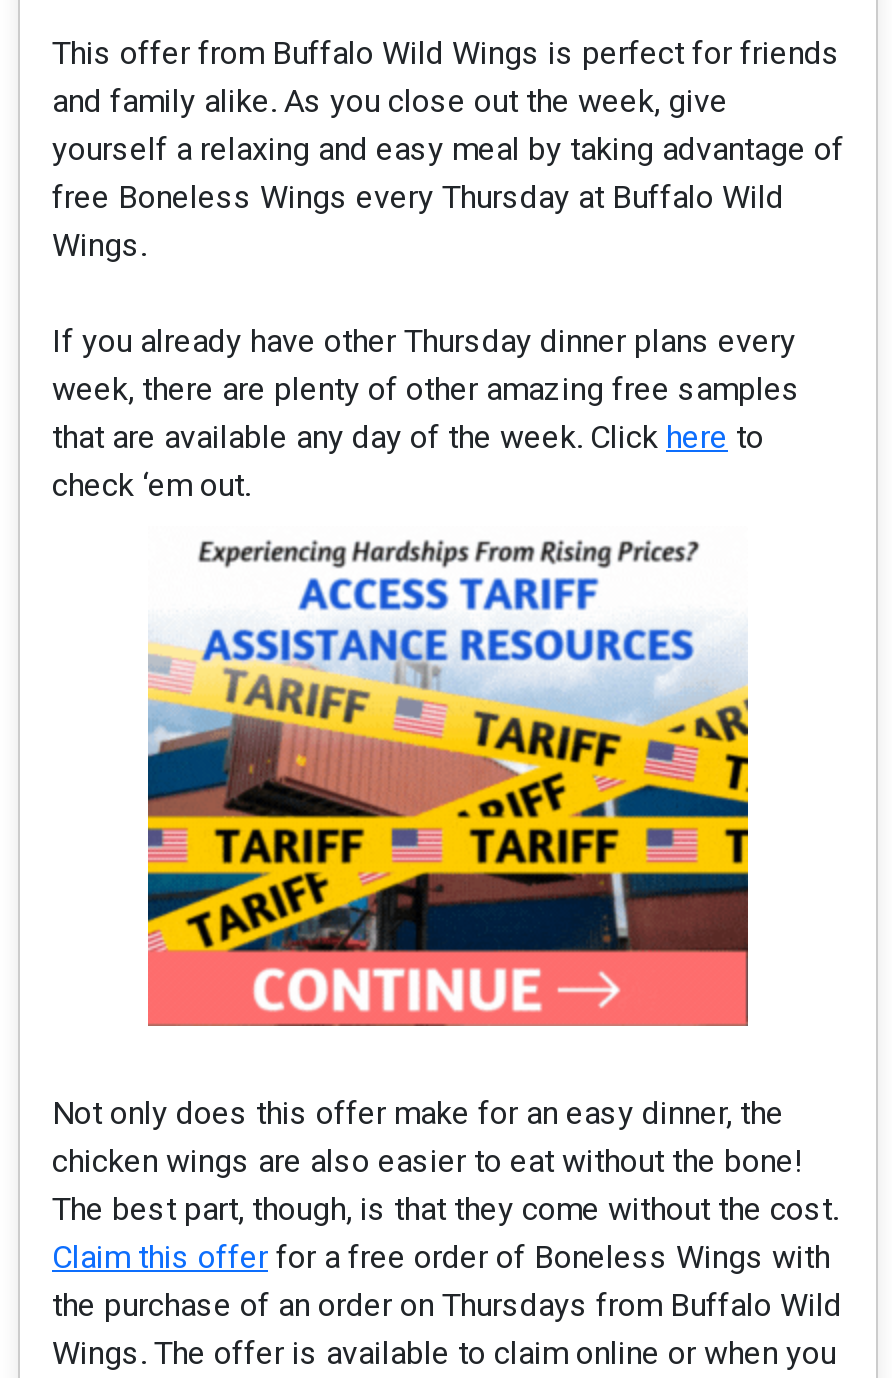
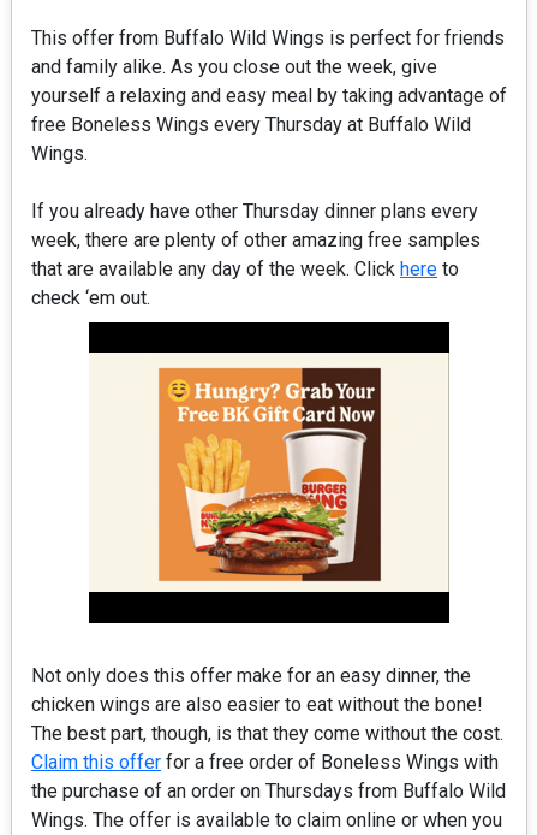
- [image]
+ [image]
